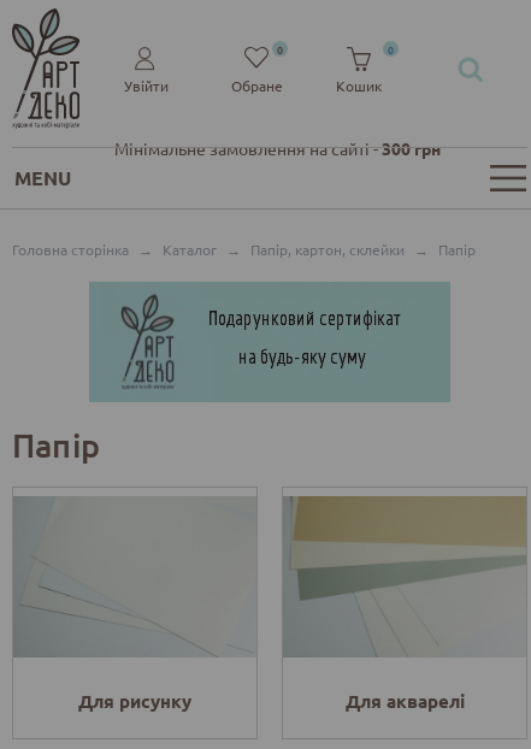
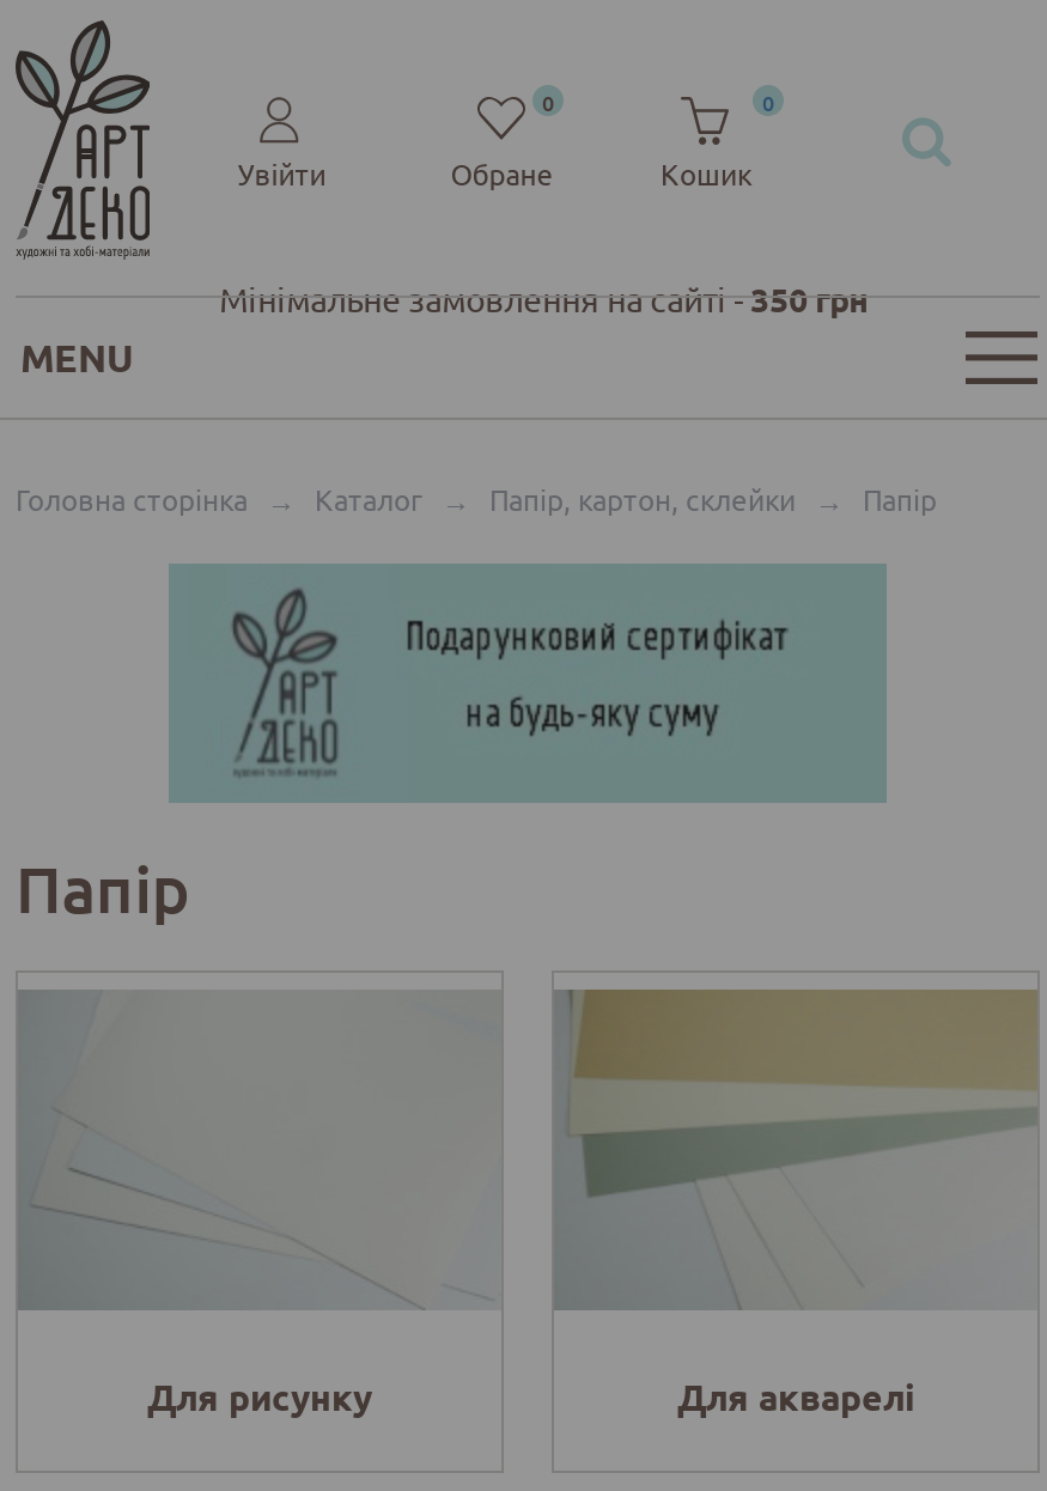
- Мінімальне замовлення на сайті - 300 грн
+ Мінімальне замовлення на сайті - 350 грн
